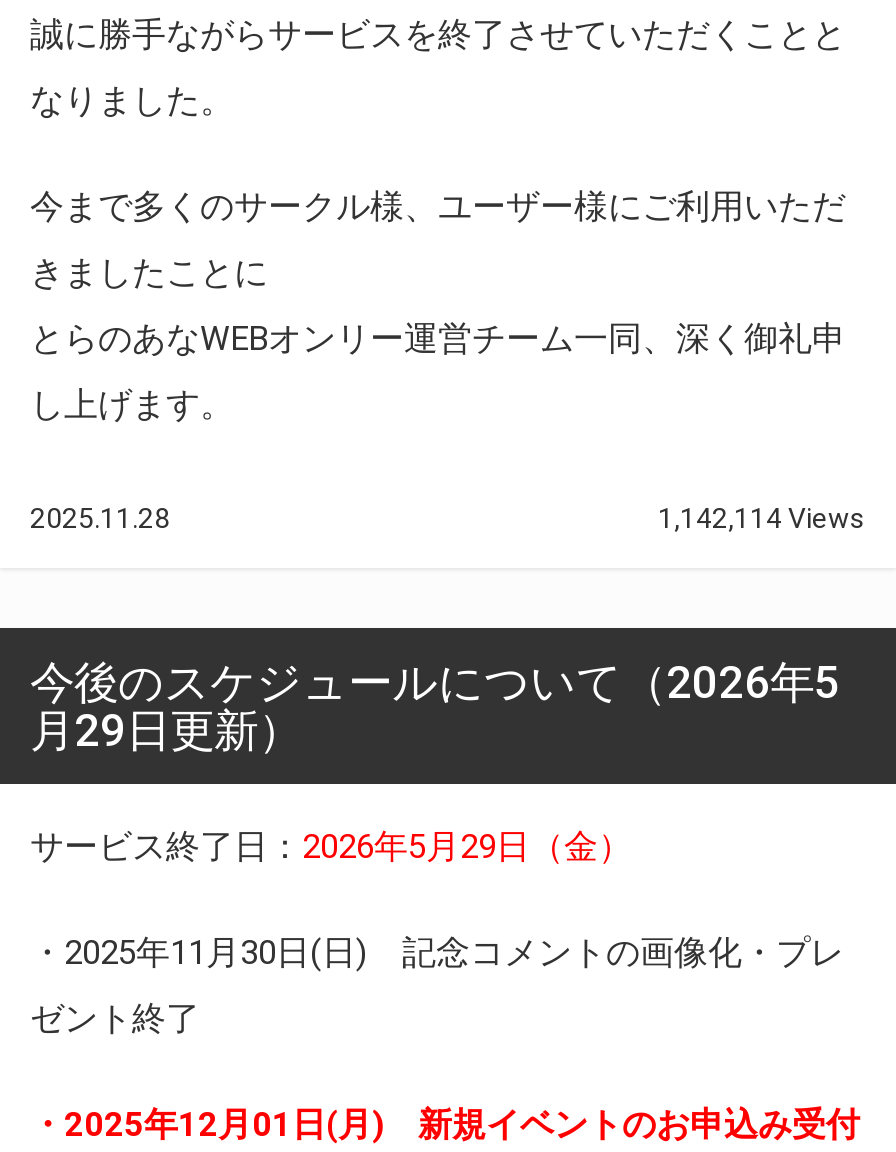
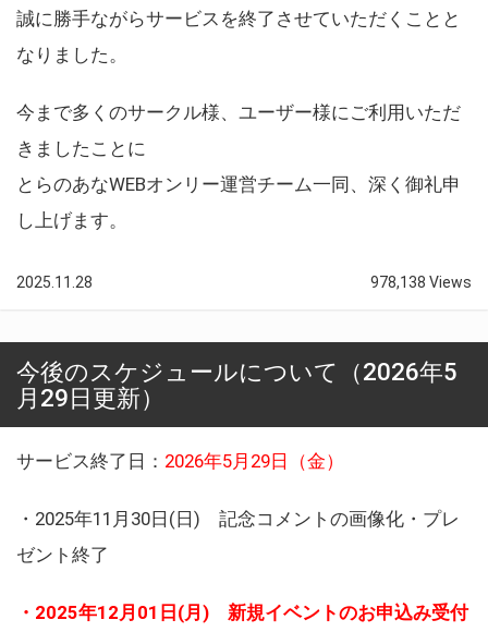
- 1,142,114 Views
+ 978,138 Views
